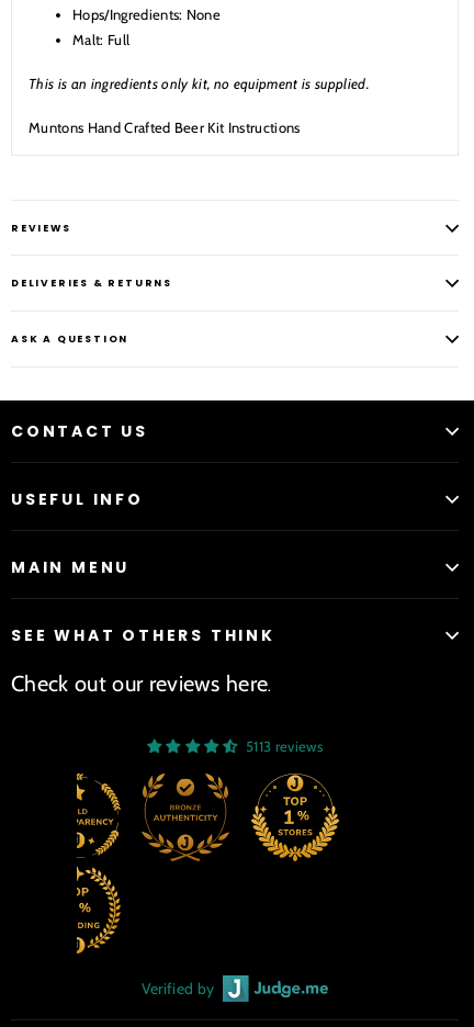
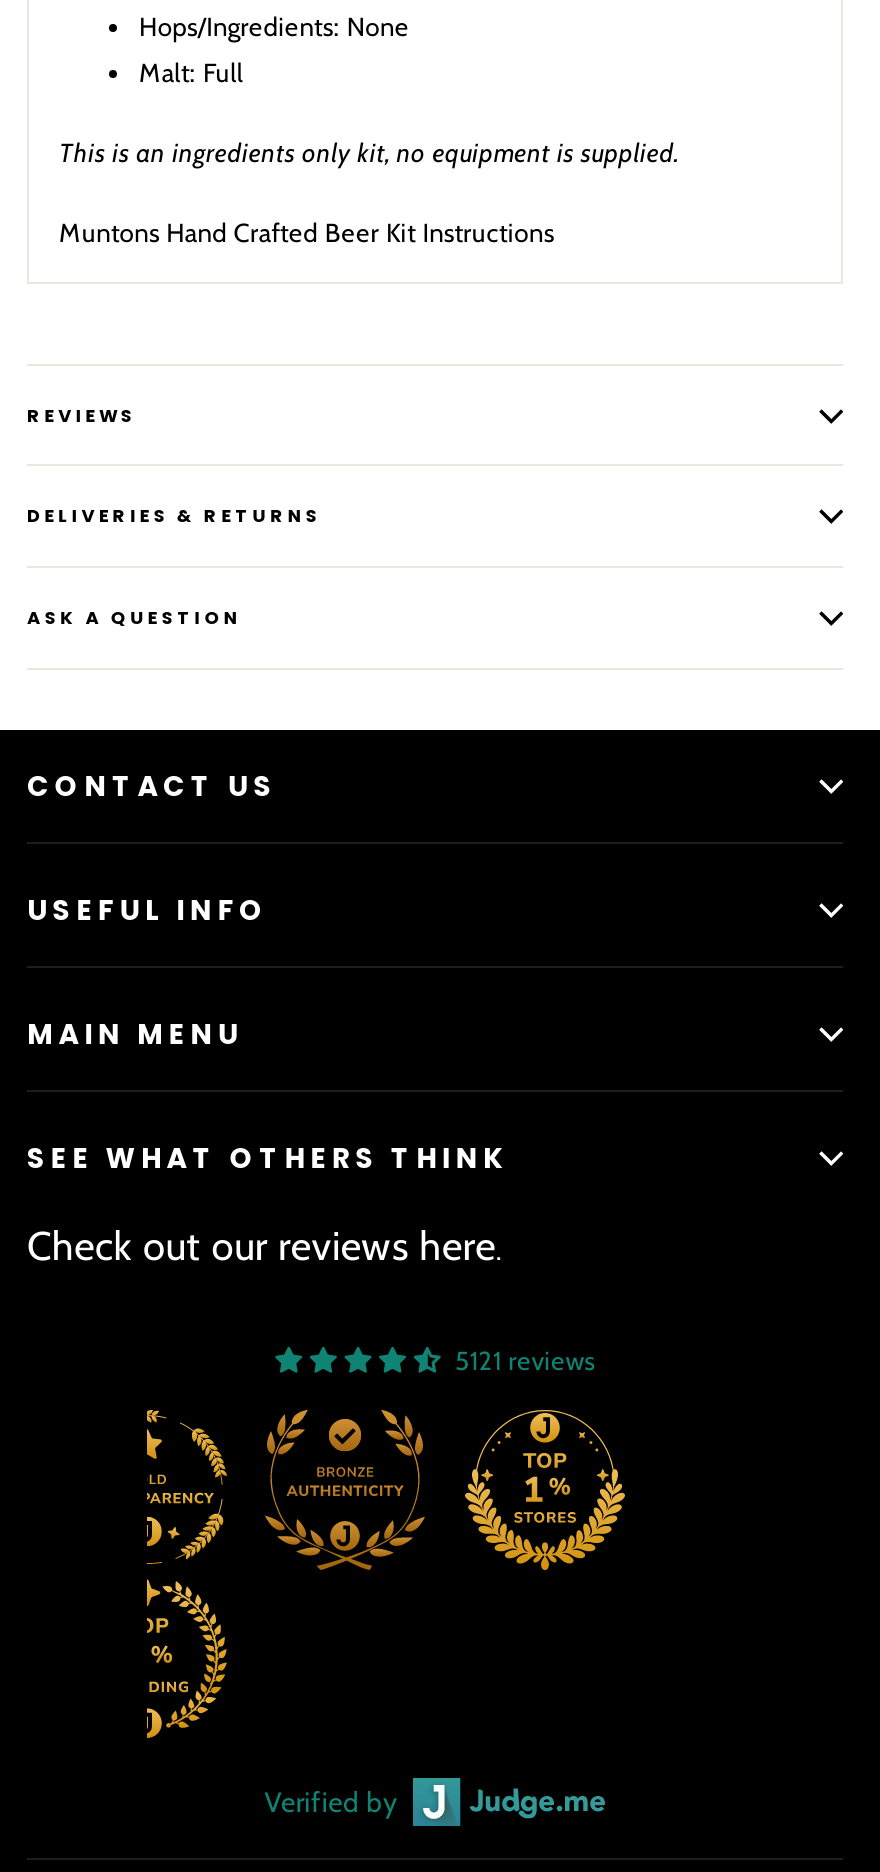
- 5113 reviews
+ 5121 reviews
